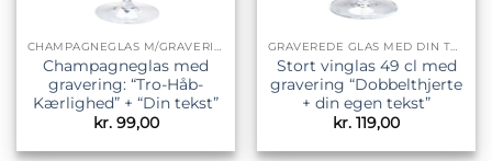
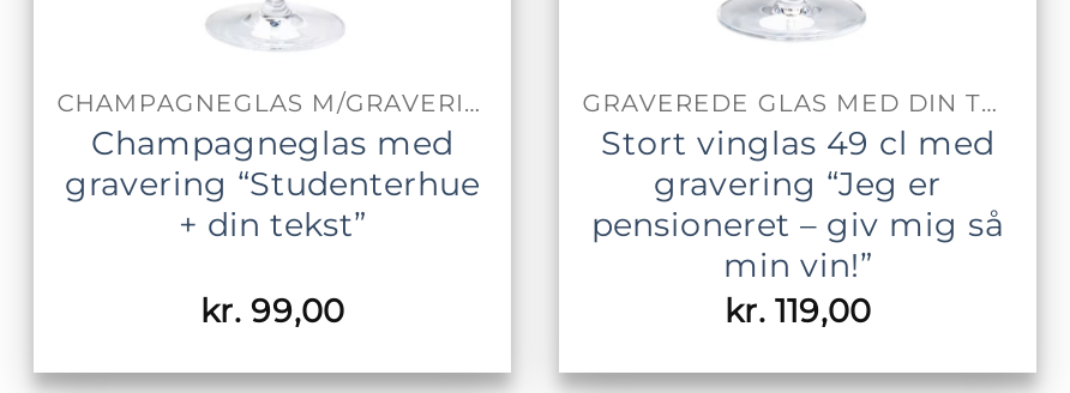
- gravering: “Tro-Håb-
- Kærlighed” + “Din tekst”
+ gravering “Studenterhue
+ + din tekst”

- gravering “Dobbelthjerte
- + din egen tekst”
+ gravering “Jeg er
+ pensioneret – giv mig så
+ min vin!”
